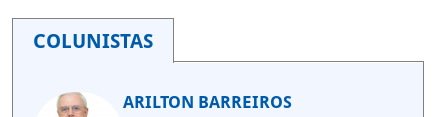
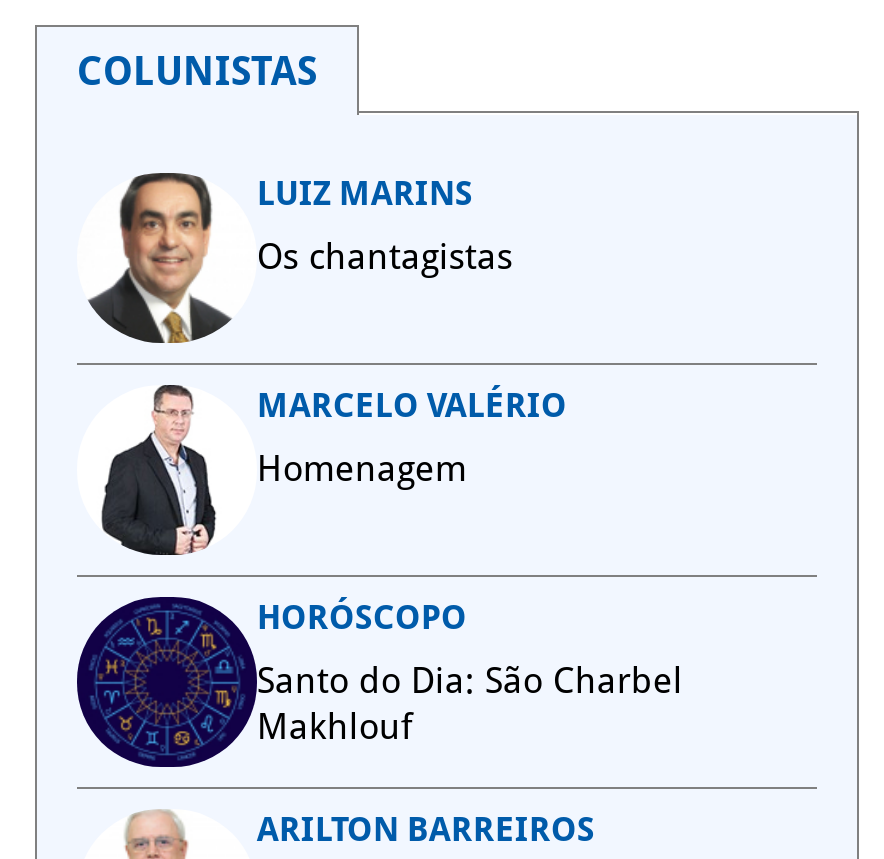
+ [image]
+ HORÓSCOPO
+ Santo do Dia: São Charbel
+ Makhlouf

+ [image]
+ LUIZ MARINS
+ Os chantagistas

+ [image]
+ MARCELO VALÉRIO
+ Homenagem
